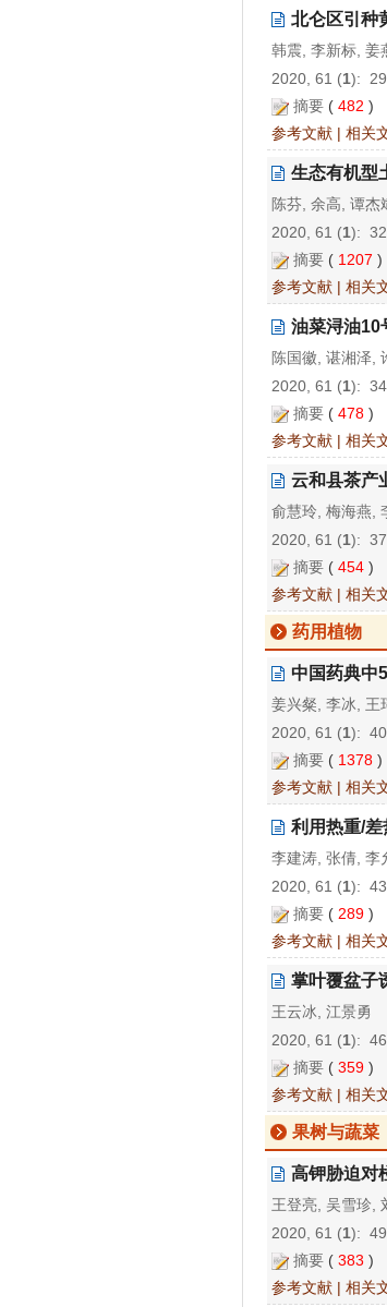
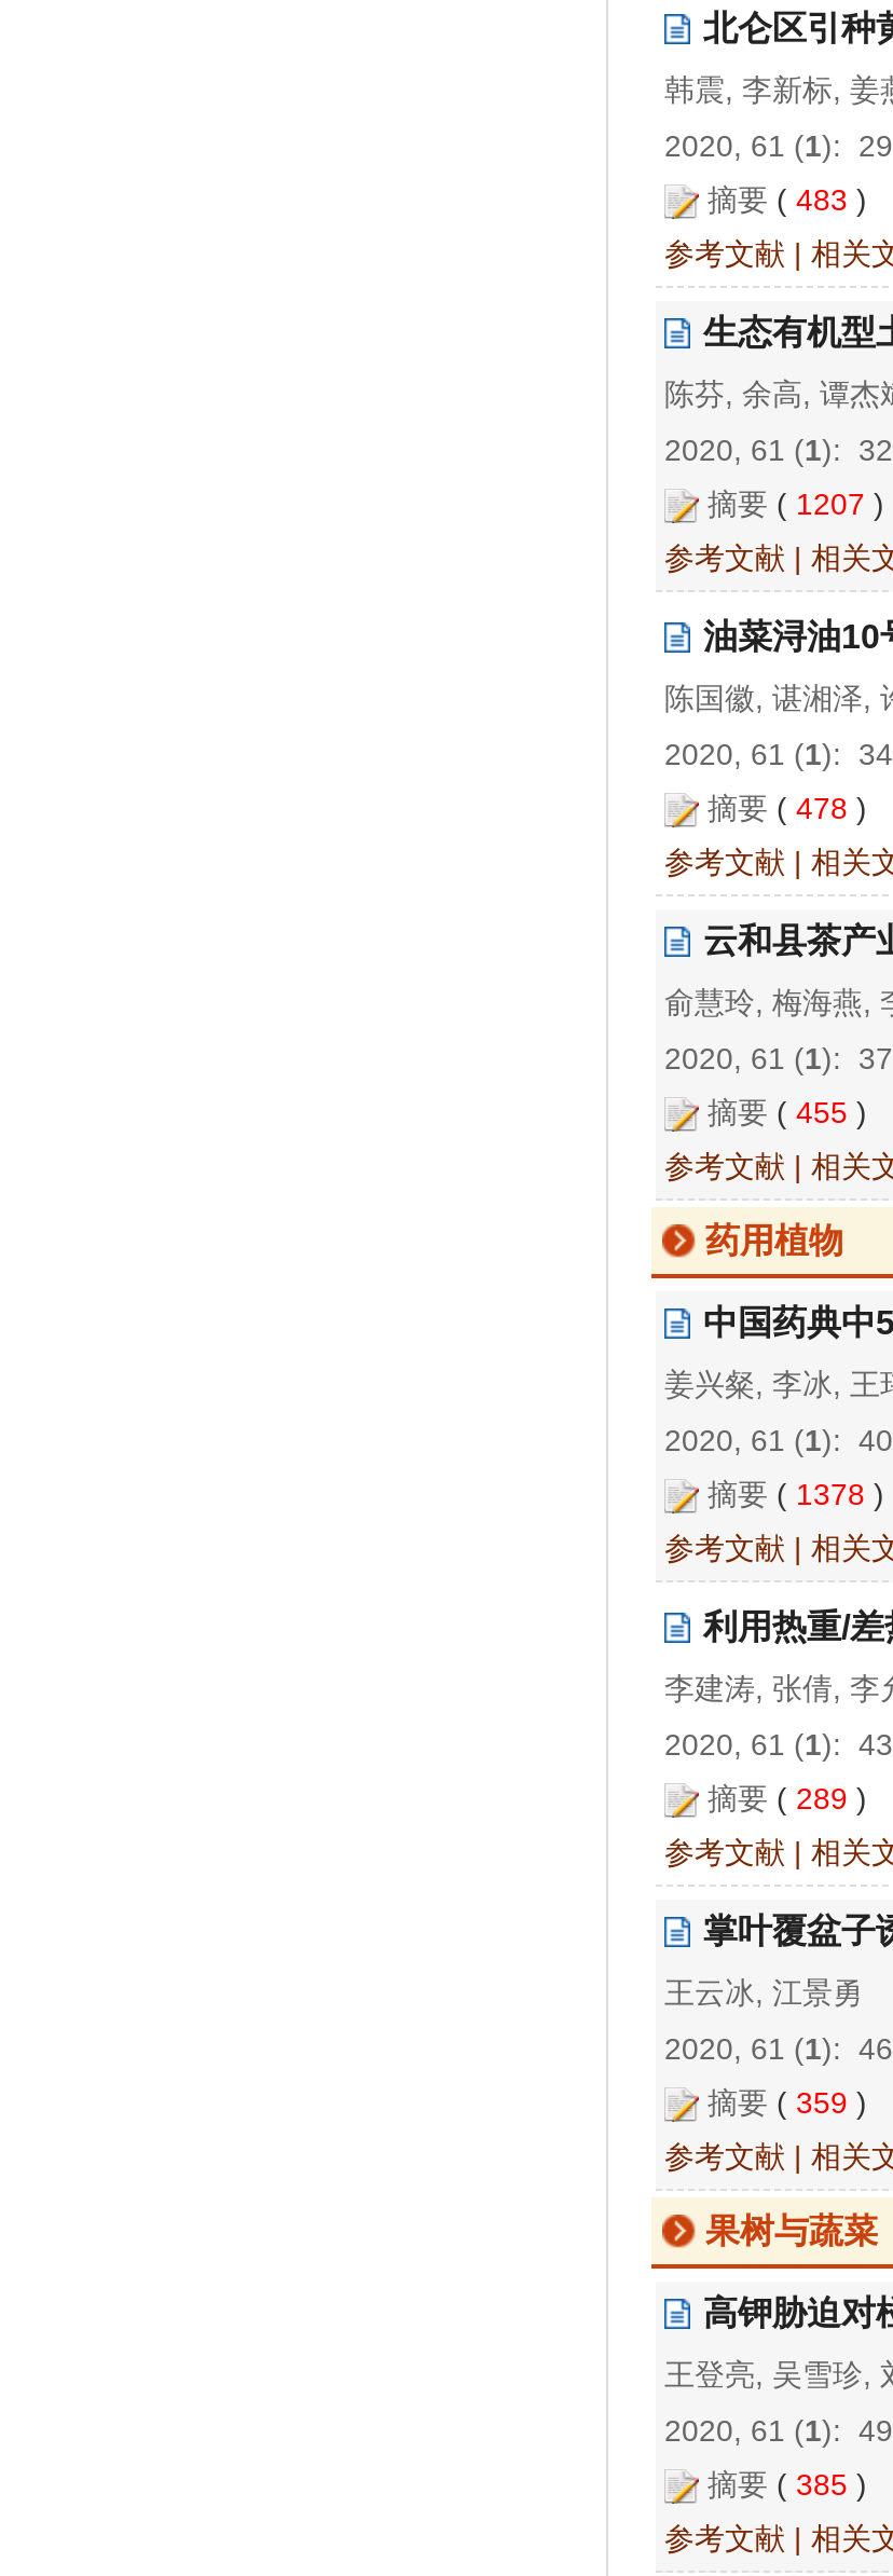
- 摘要(482)
+ 摘要(483)

- 摘要(454)
+ 摘要(455)

- 摘要(383)
+ 摘要(385)
